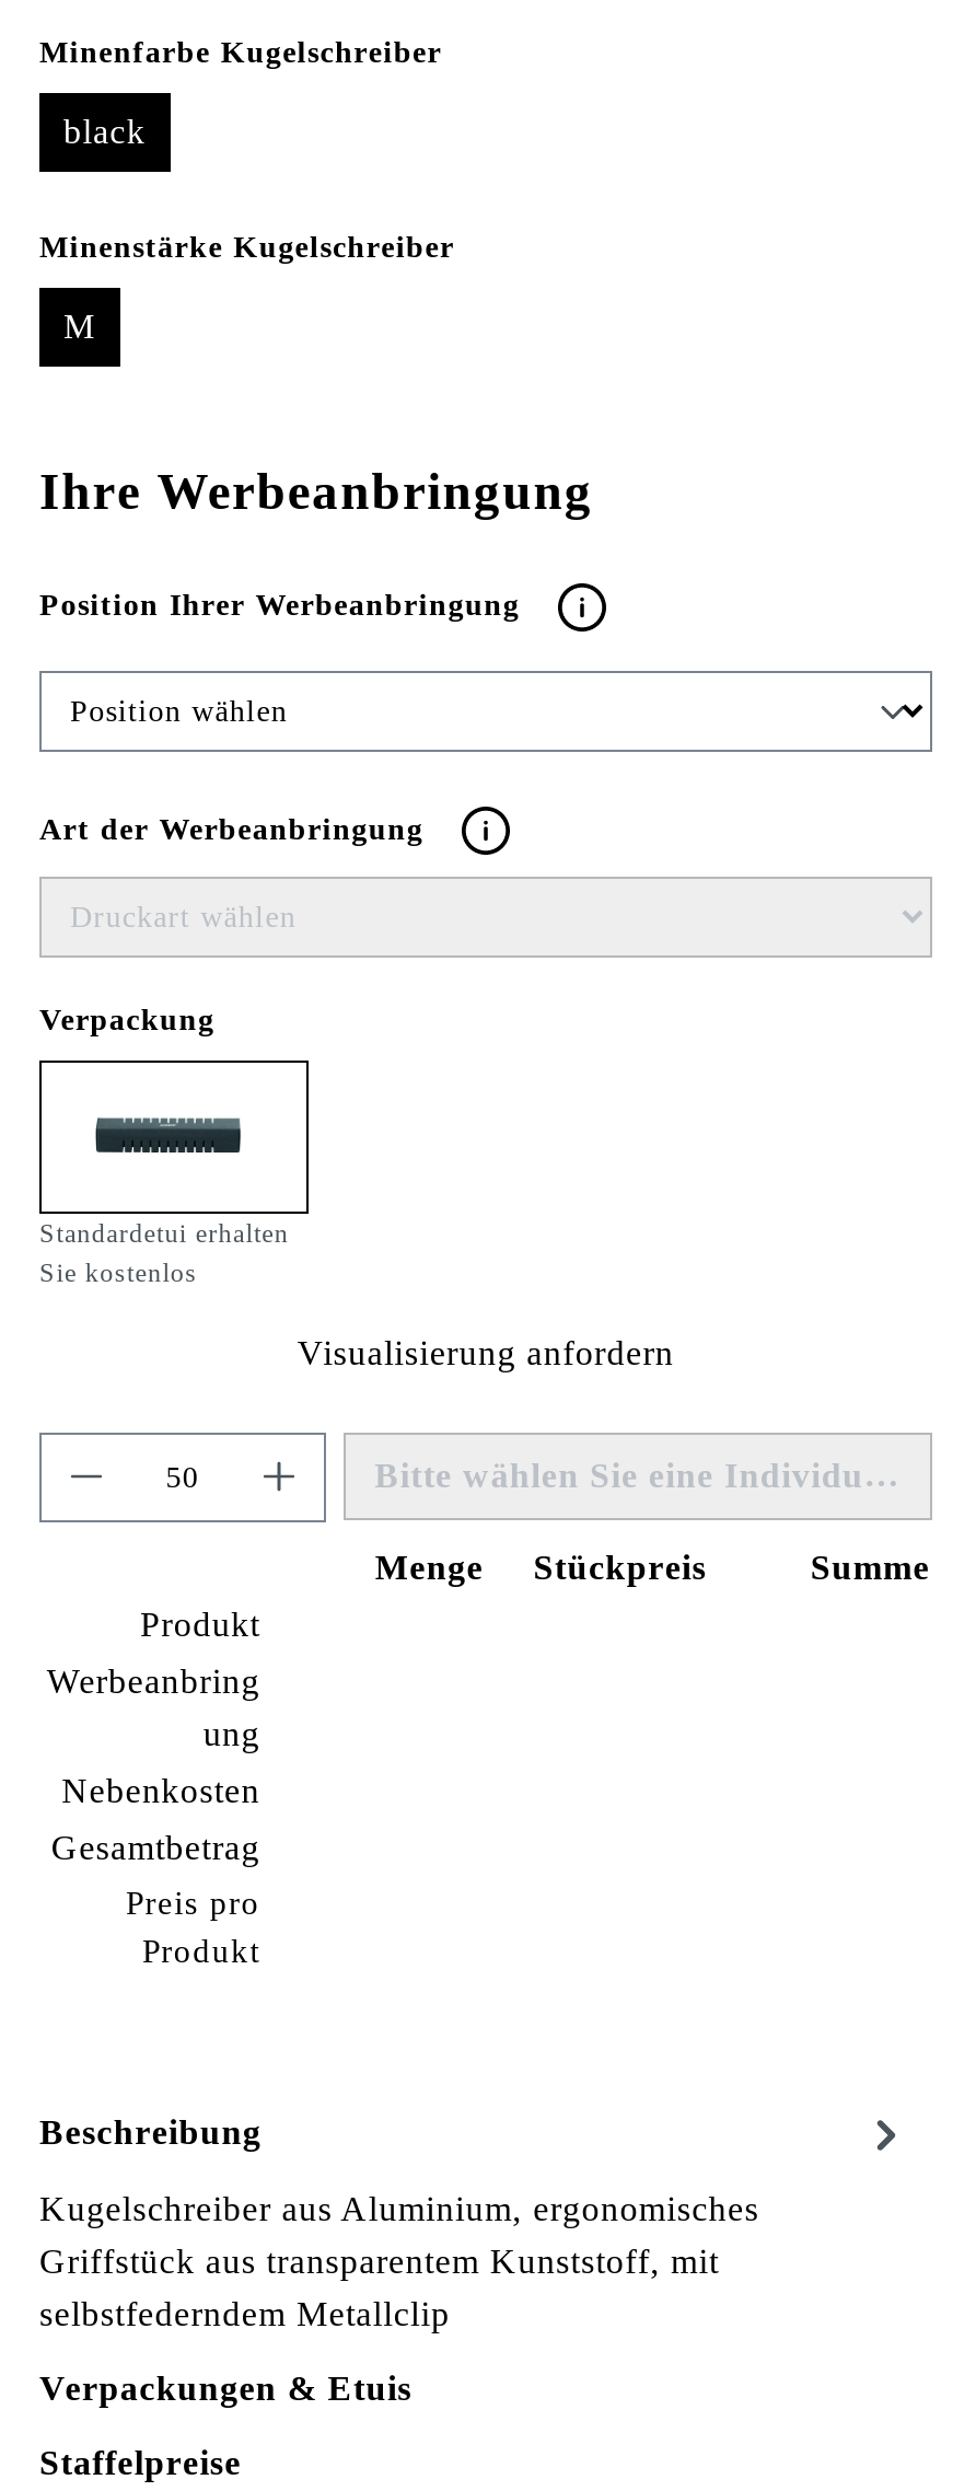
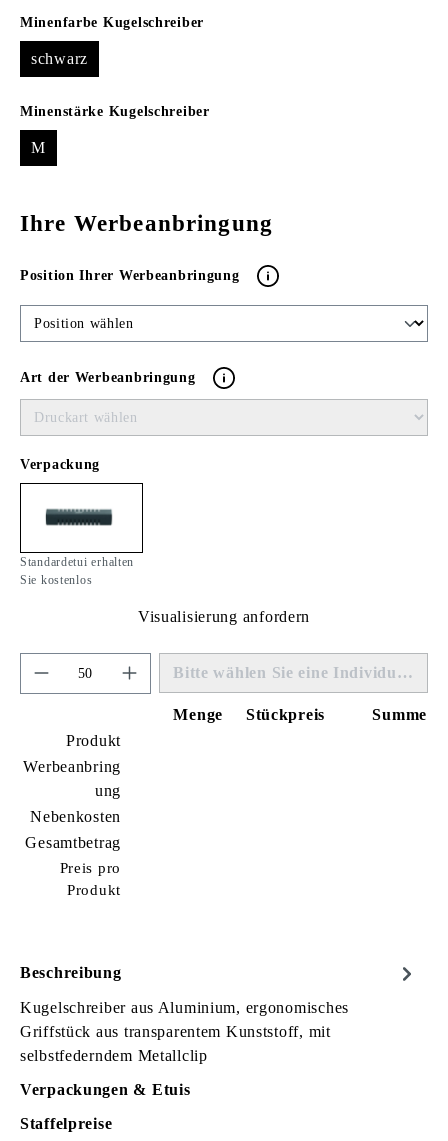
- black
+ schwarz
